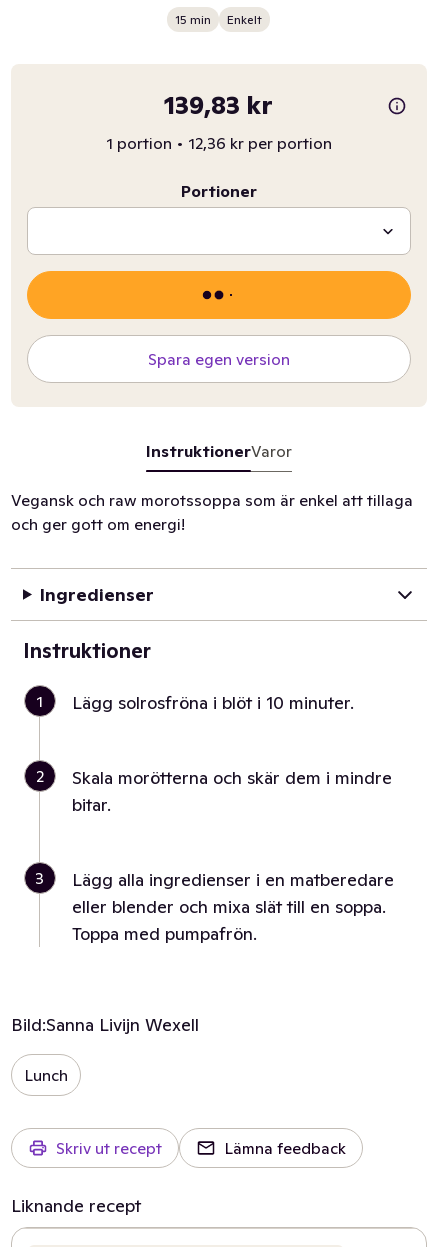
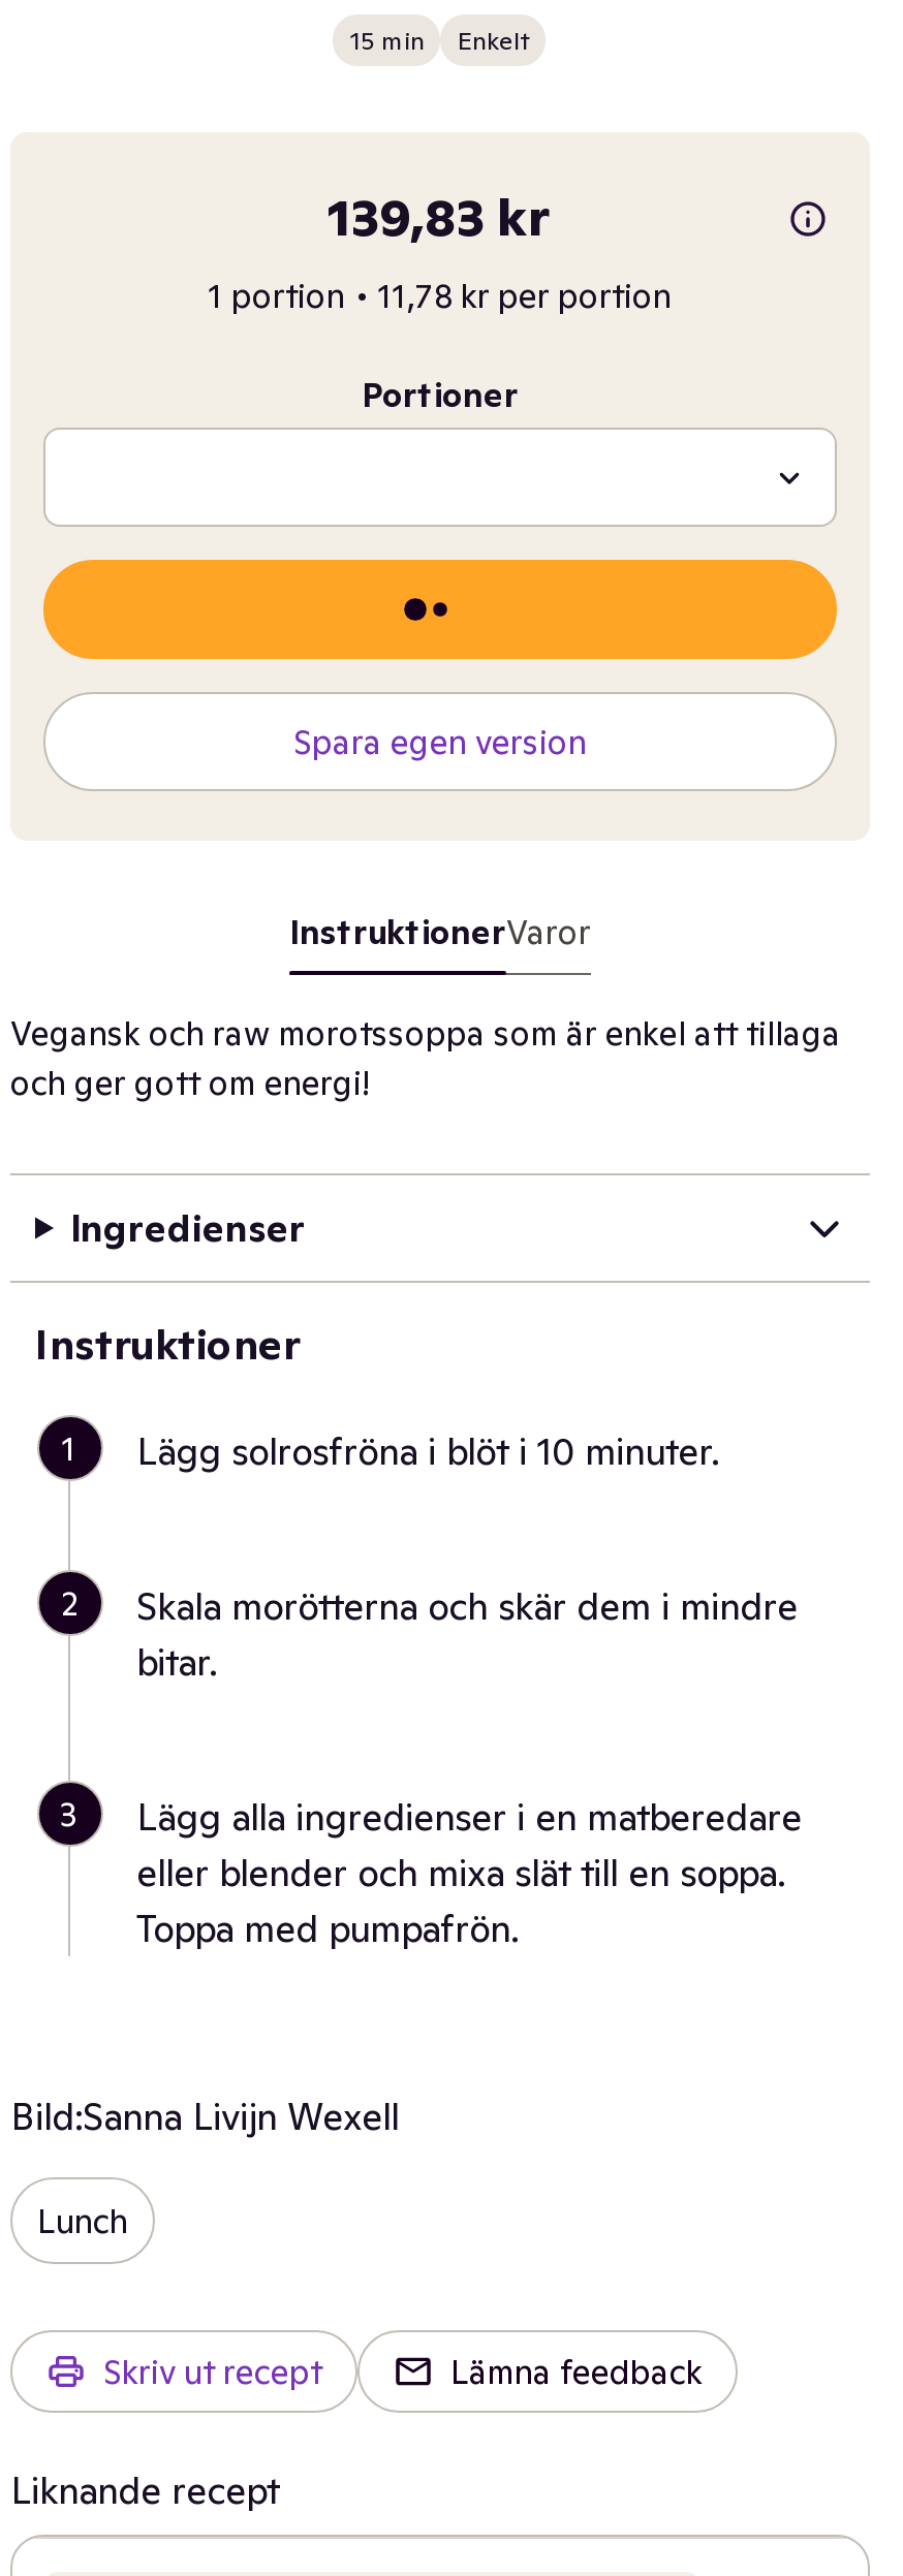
- 1 portion • 12,36 kr per portion
+ 1 portion • 11,78 kr per portion
